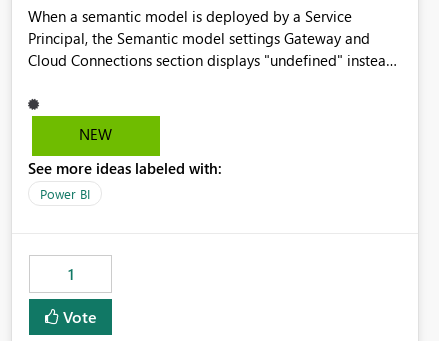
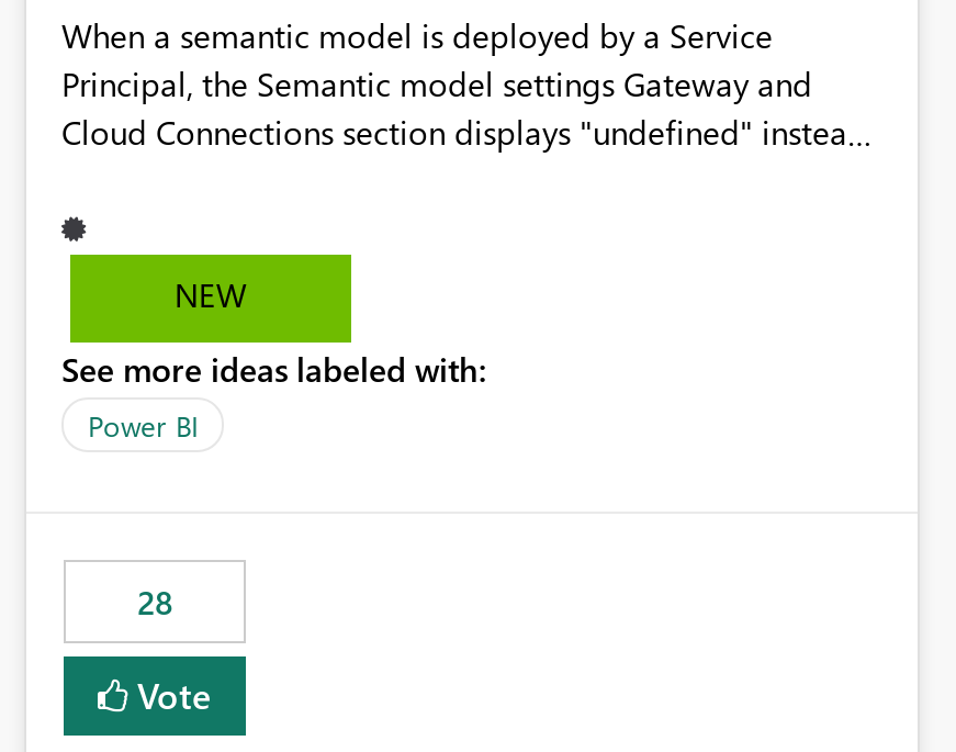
- 1
+ 28
